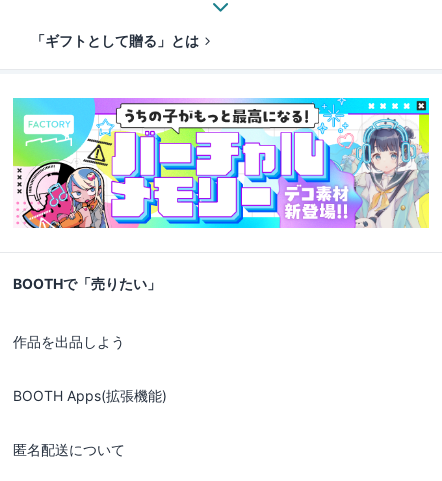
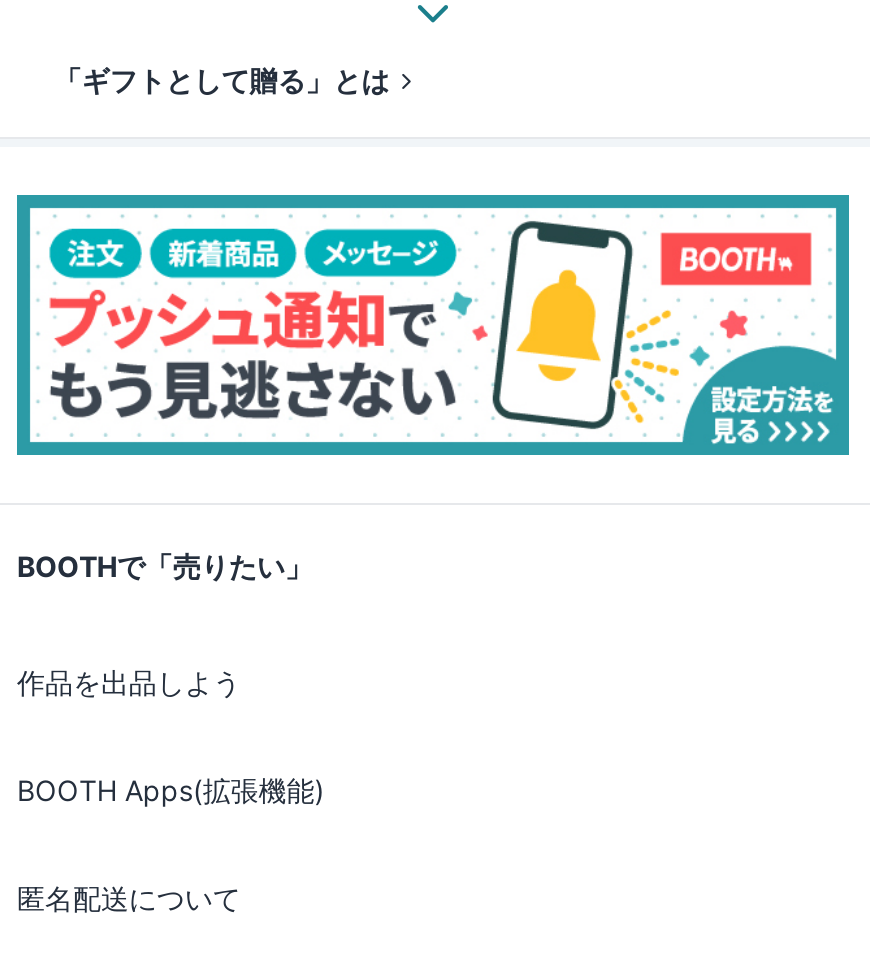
- [image]
+ [image]
